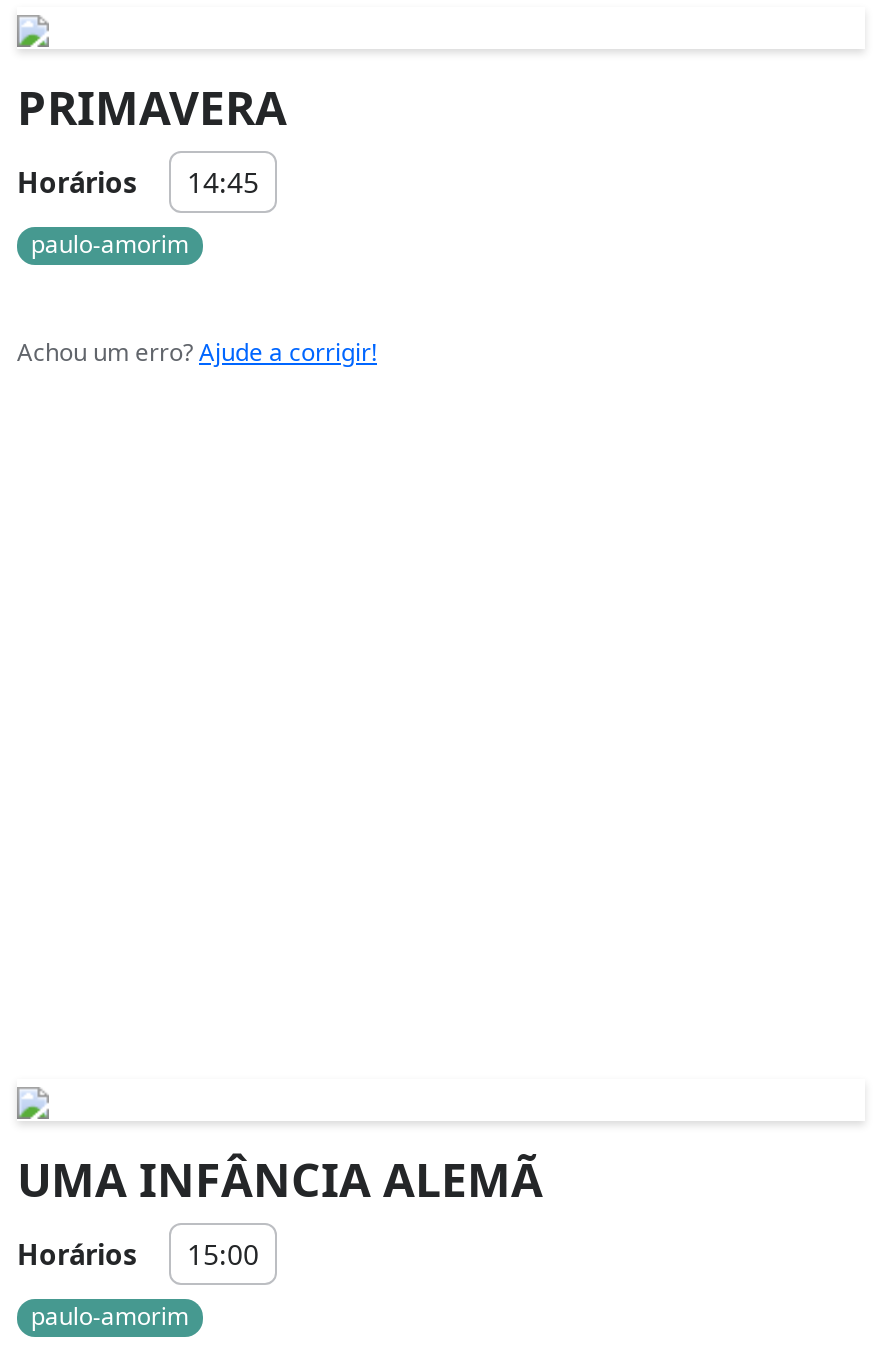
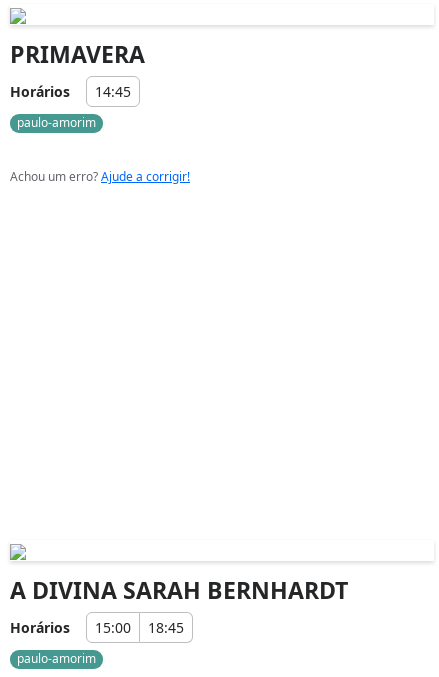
- UMA INFÂNCIA ALEMÃ
+ A DIVINA SARAH BERNHARDT

+ 18:45
